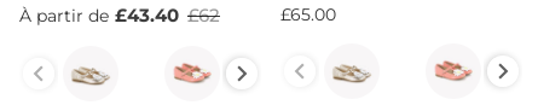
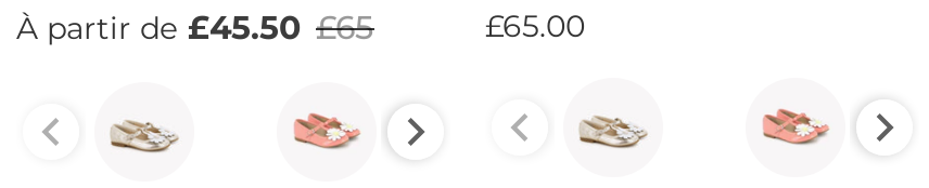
- À partir de £43.40 £62
+ À partir de £45.50 £65
